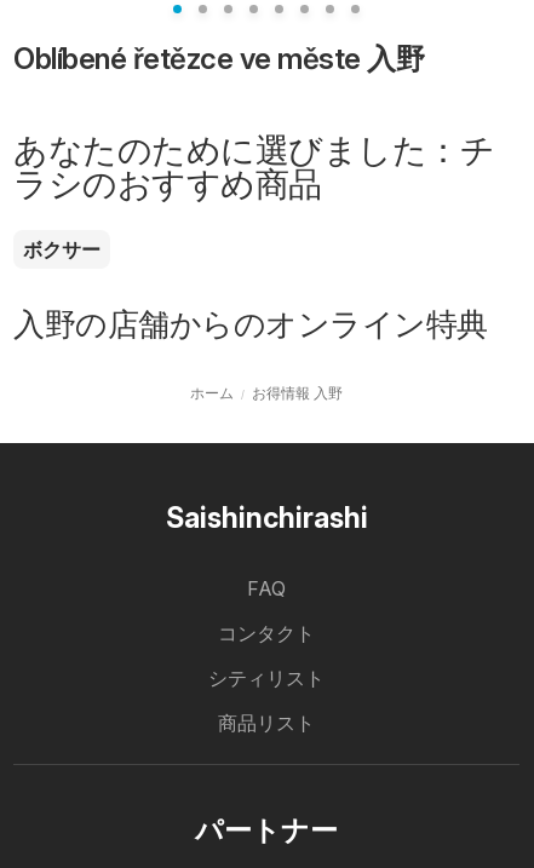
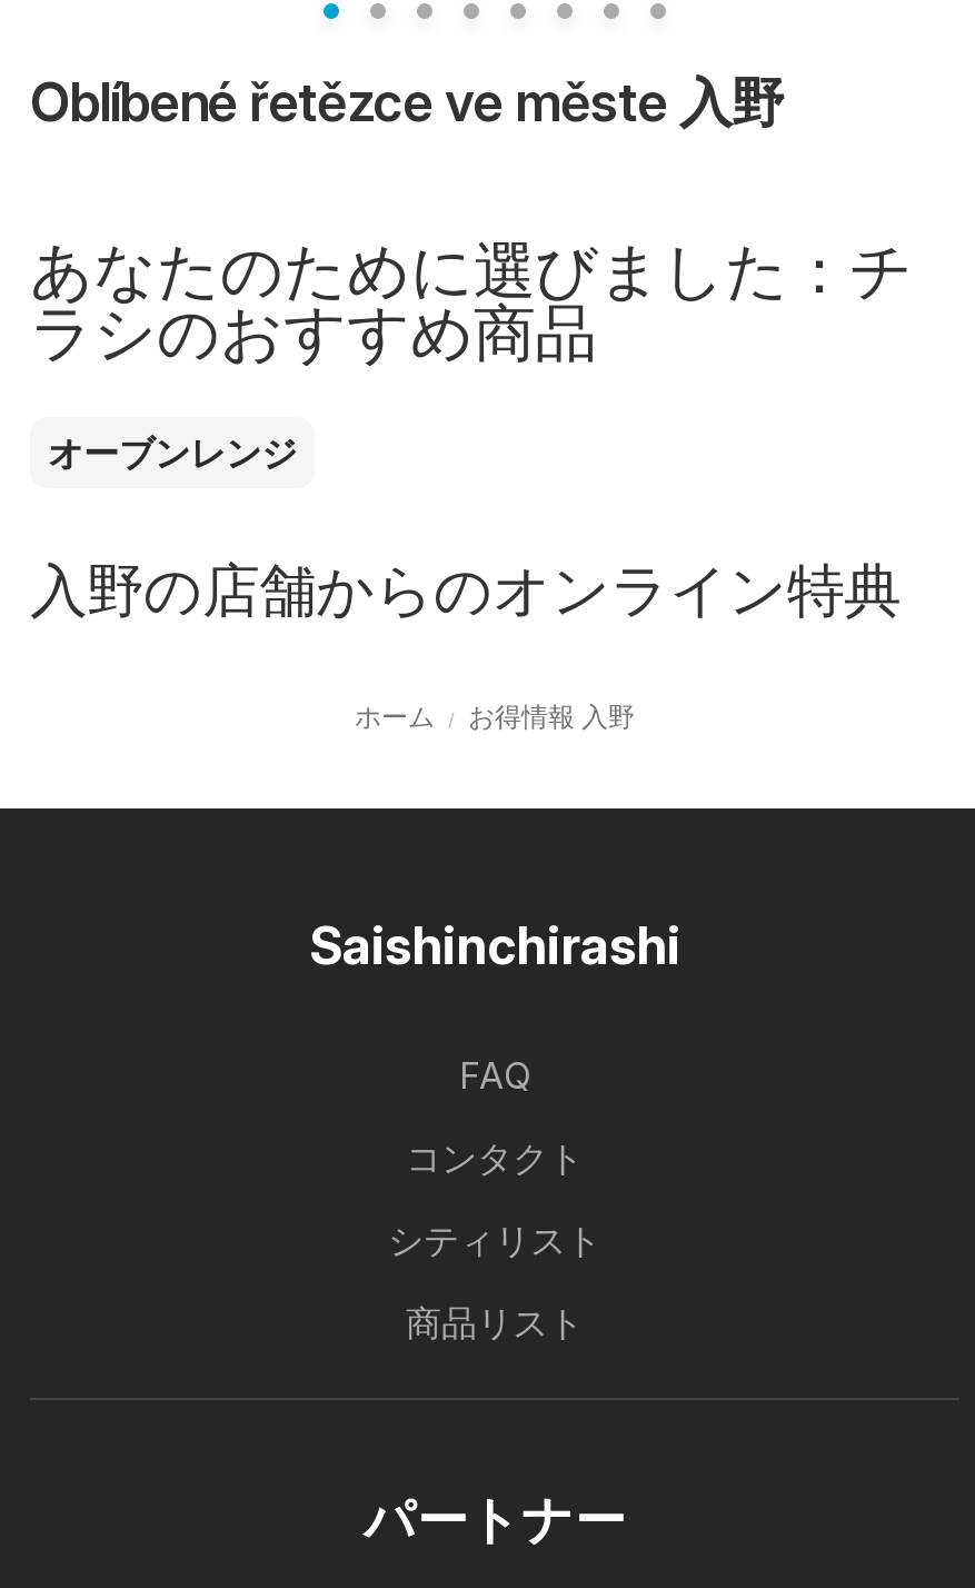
- ボクサー
+ オーブンレンジ
